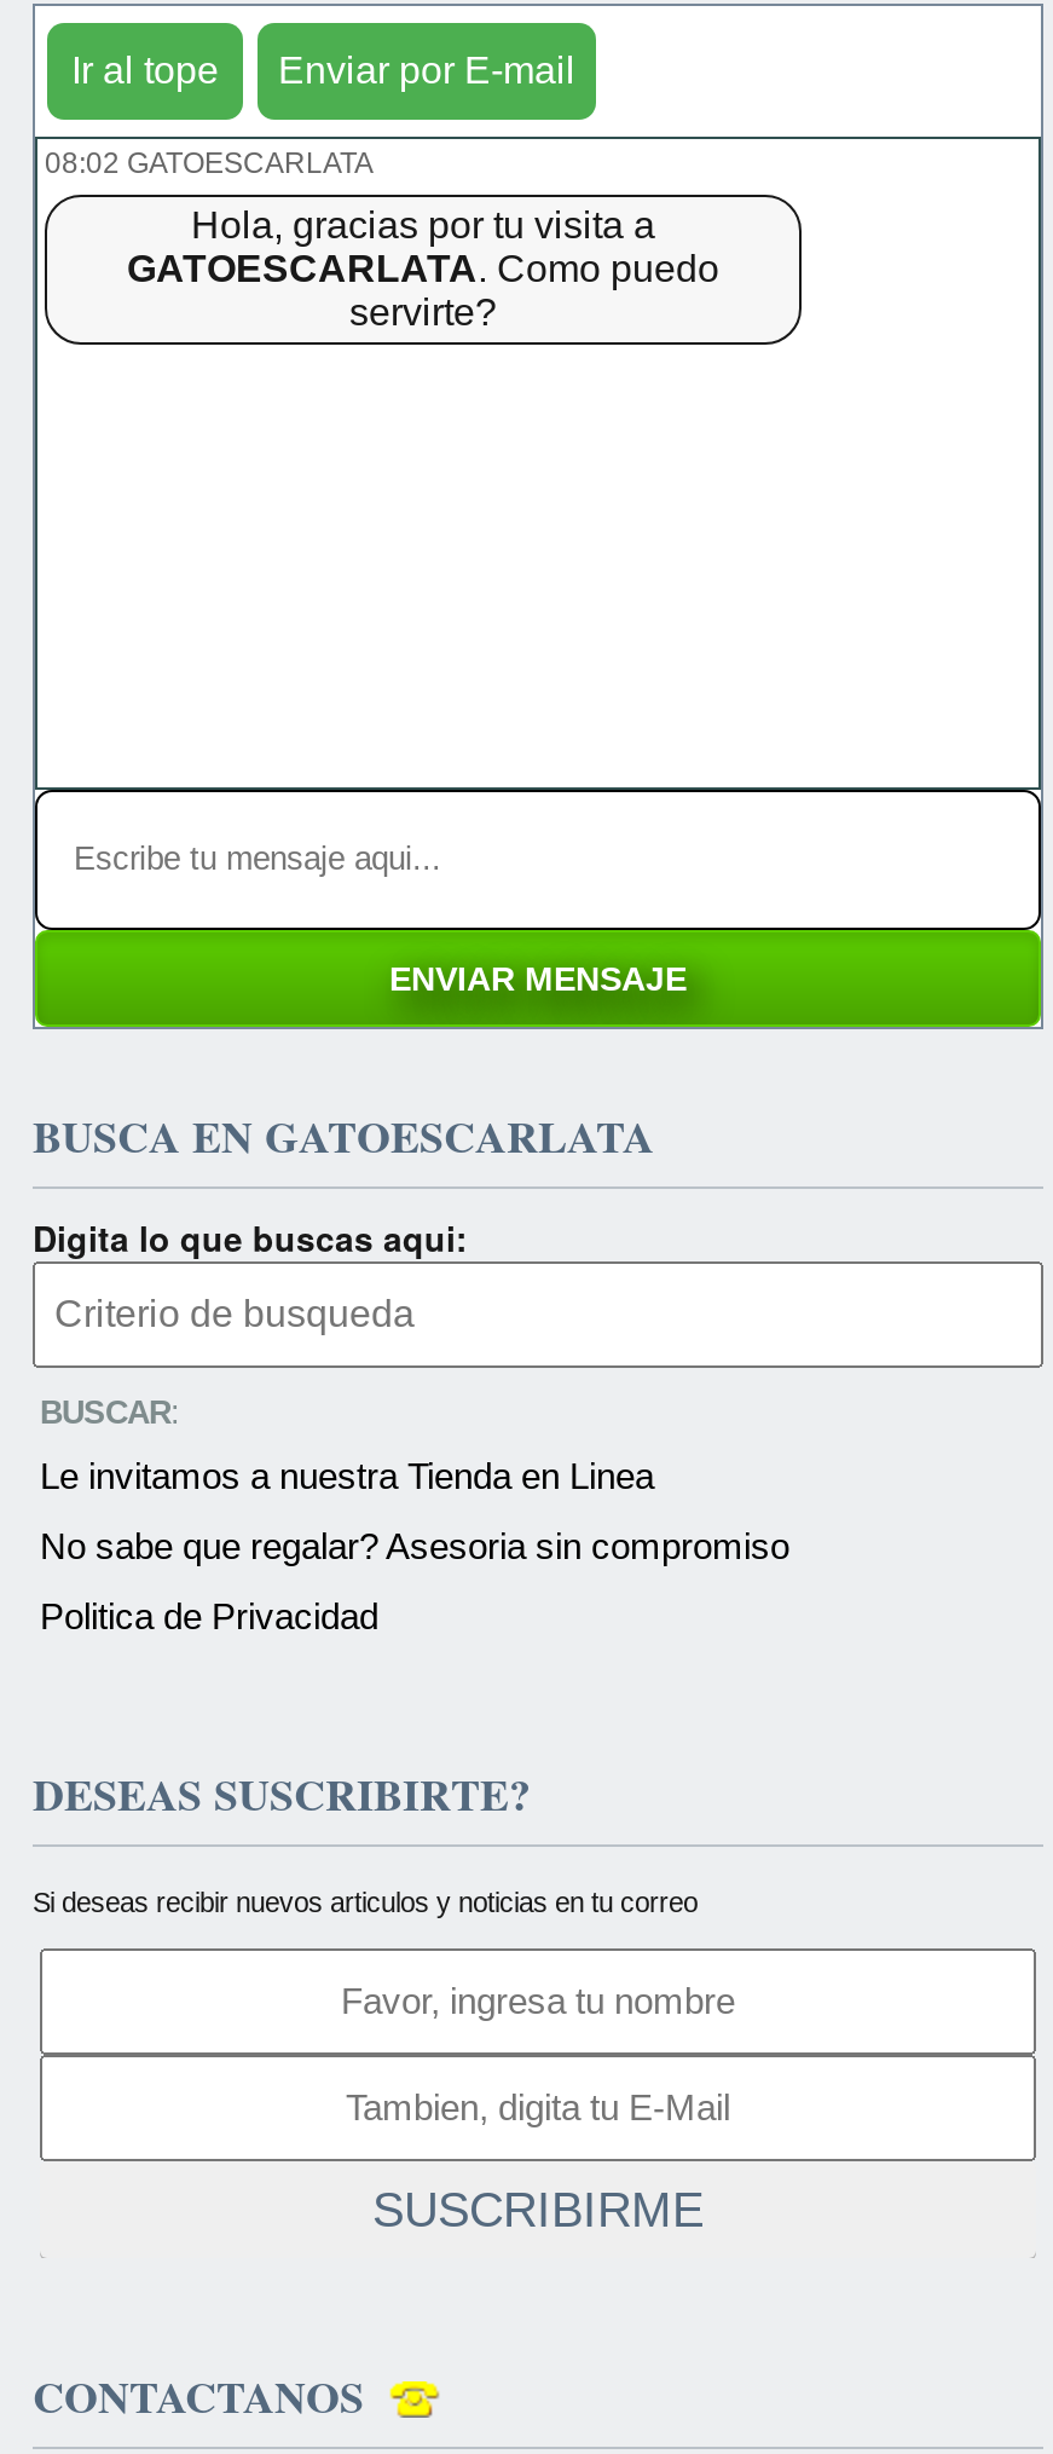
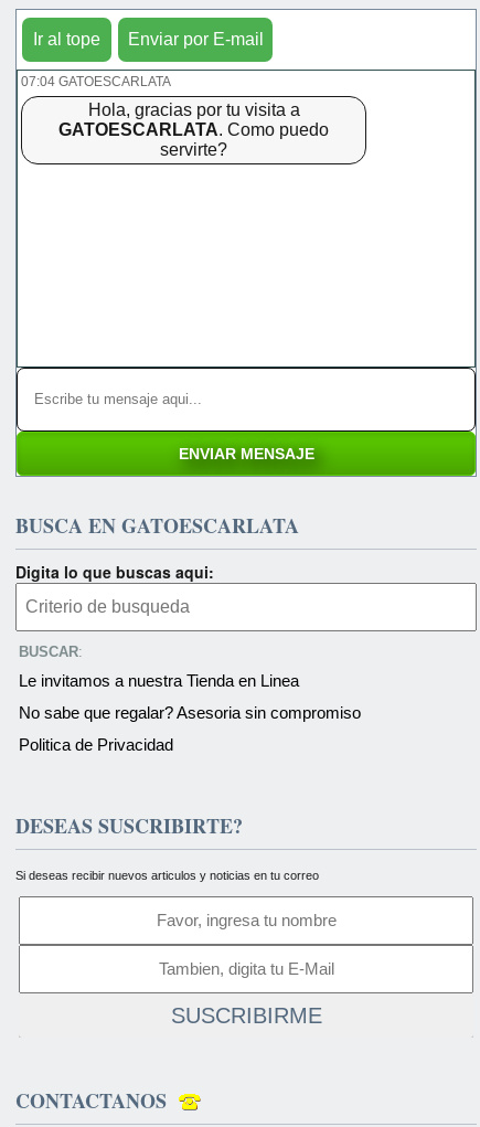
- 08:02 GATOESCARLATA
+ 07:04 GATOESCARLATA
